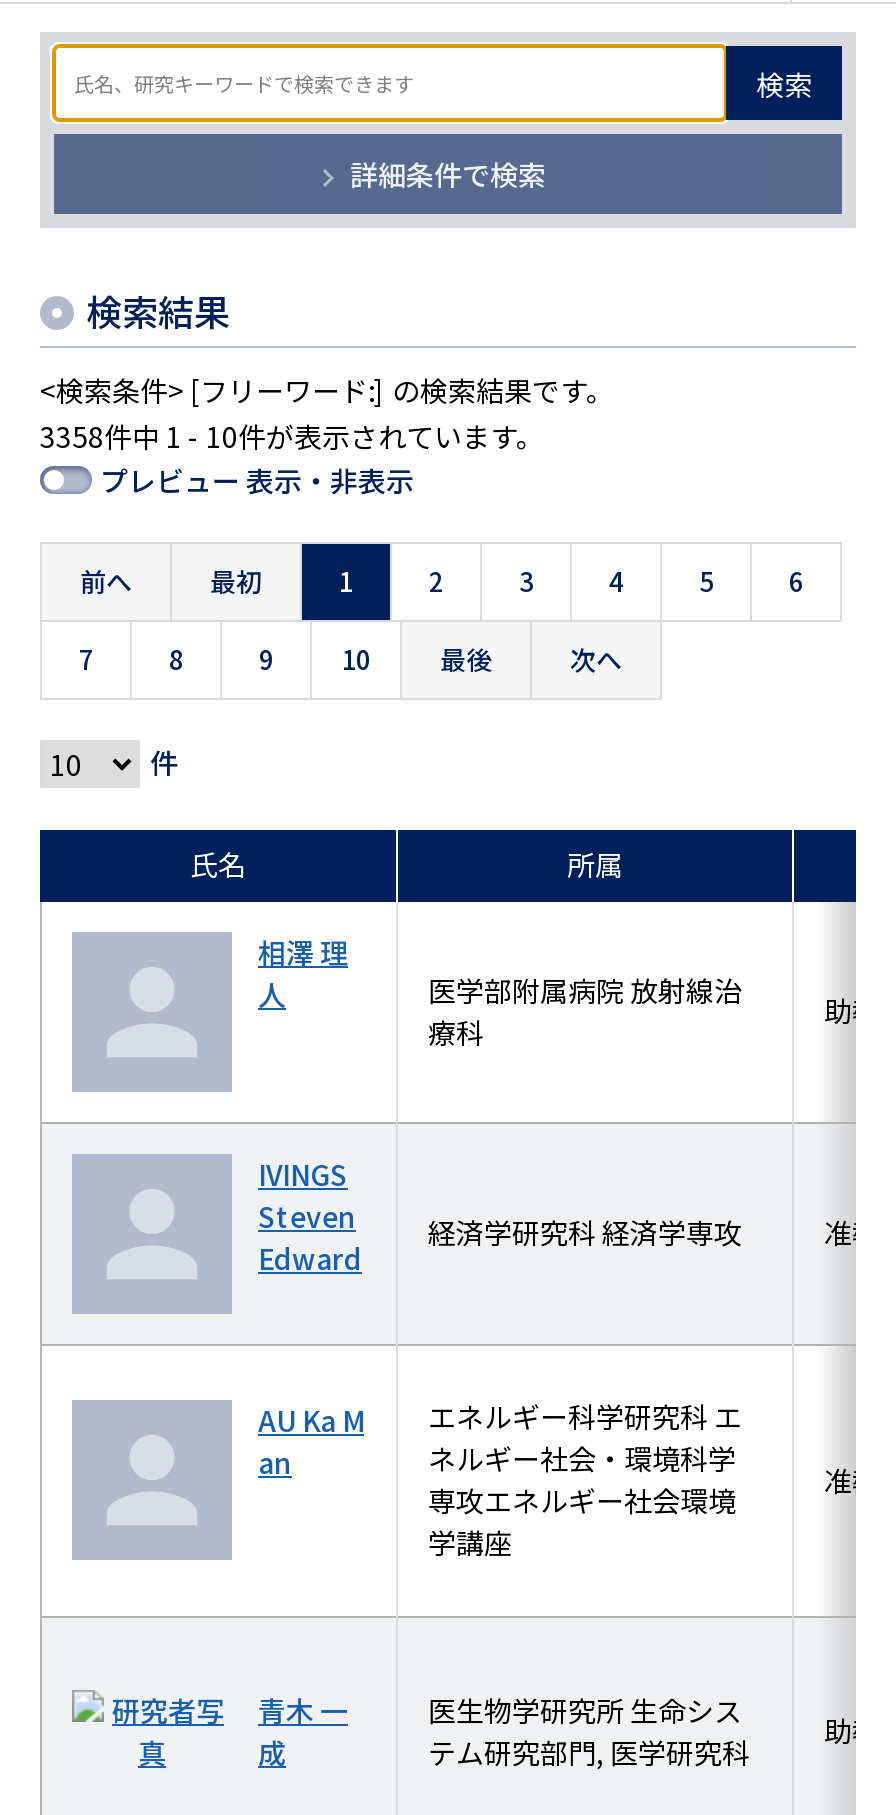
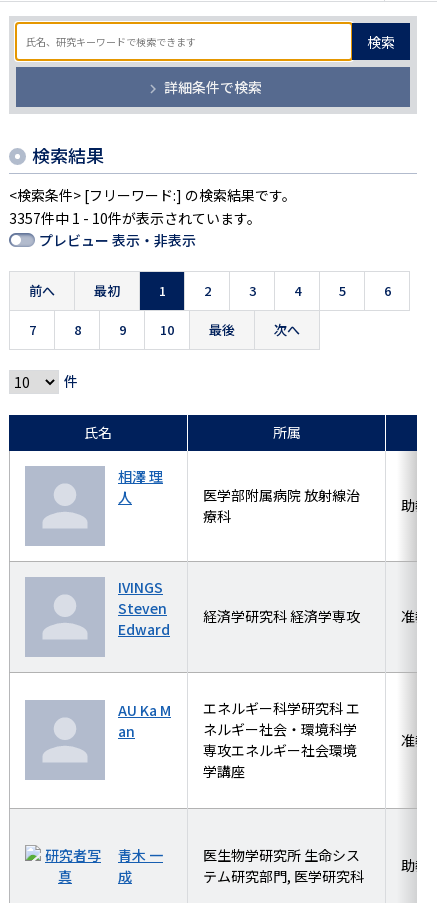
- 3358件中 1 - 10件が表示されています。
+ 3357件中 1 - 10件が表示されています。
